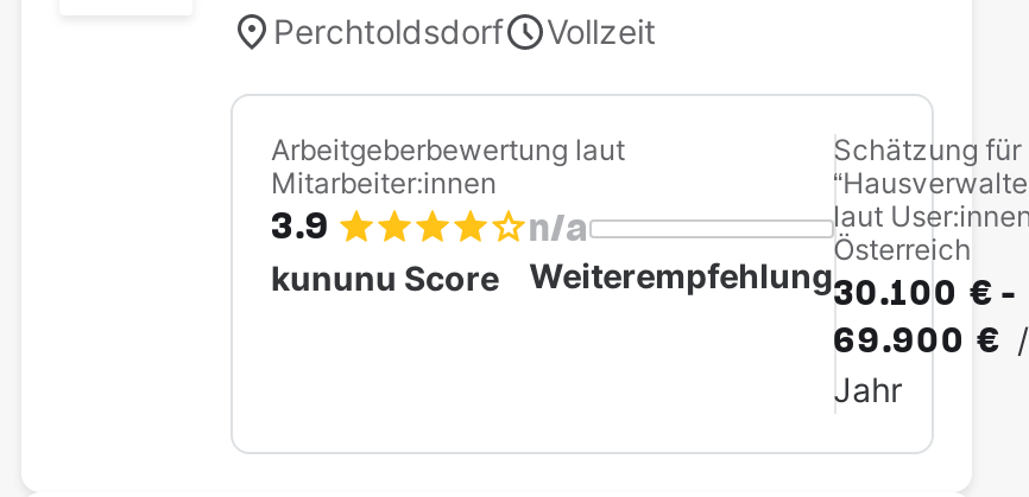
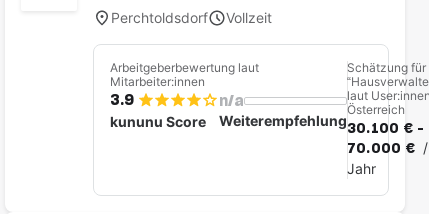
- 69.900 € /
+ 70.000 € /
